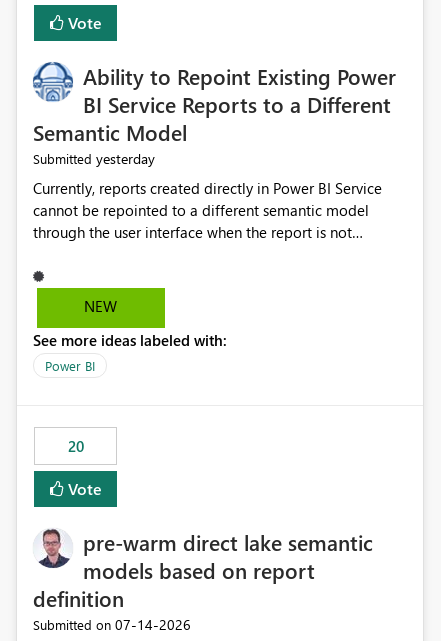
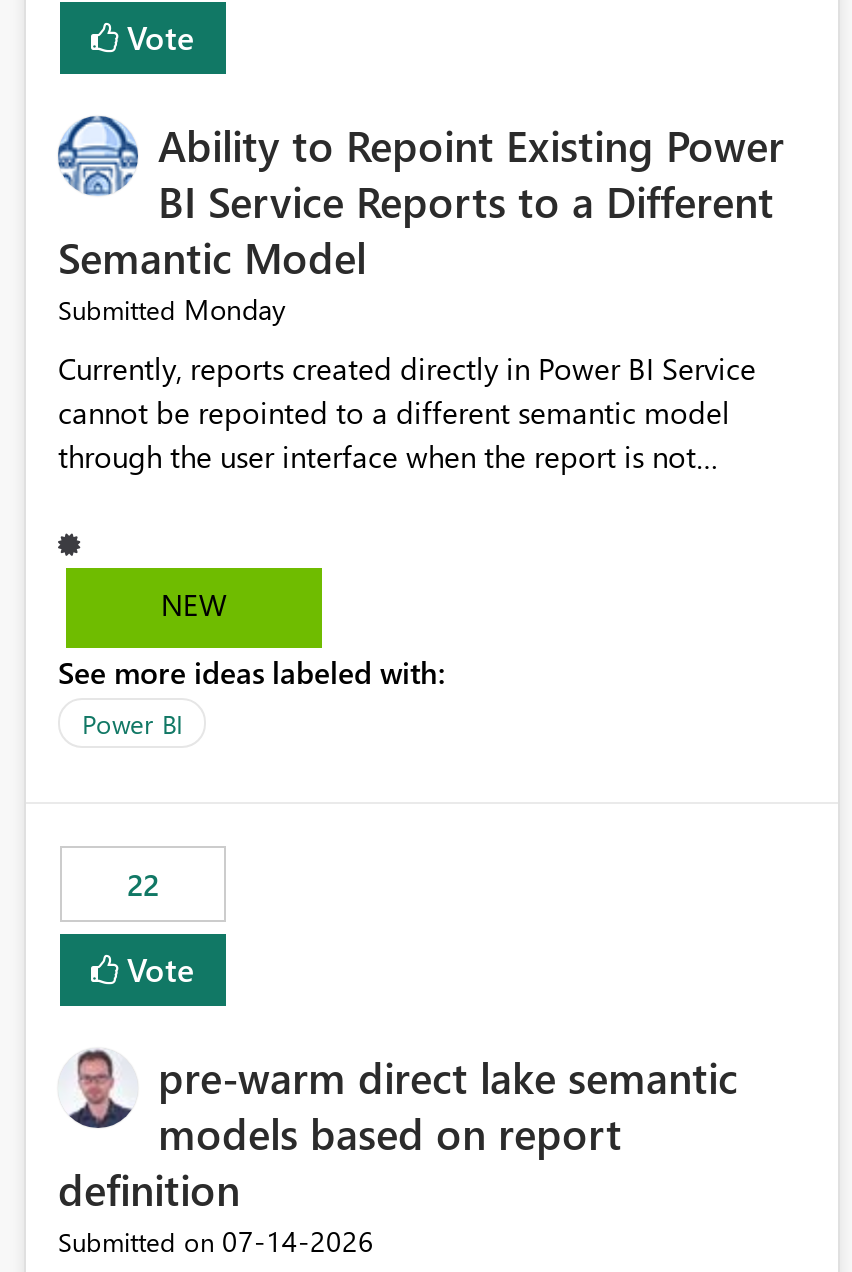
- Submitted yesterday
+ Submitted Monday

- 20
+ 22
